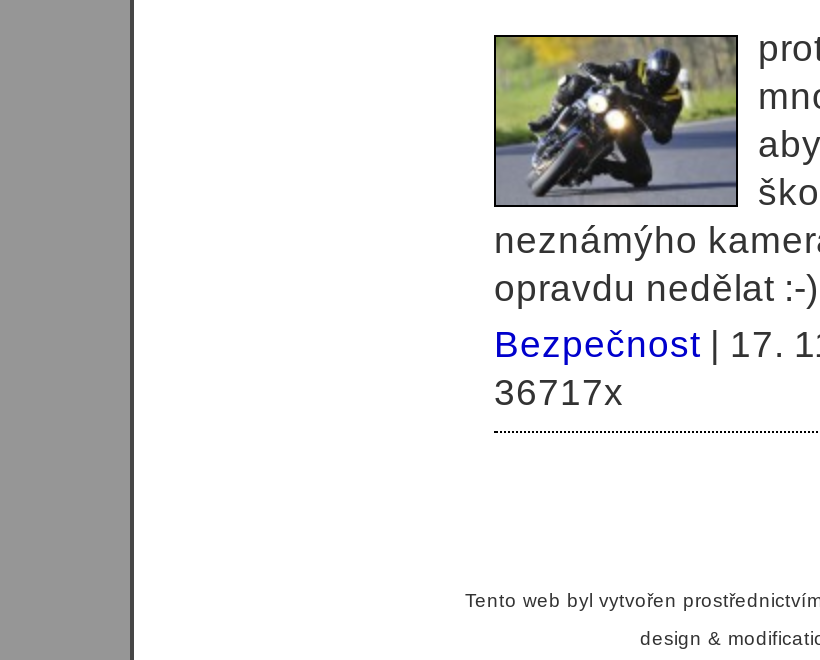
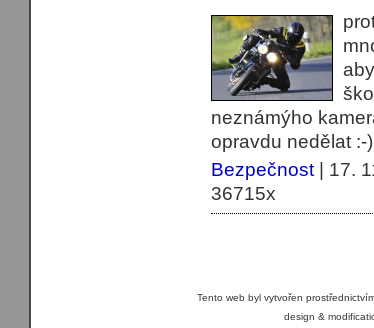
- 36717x
+ 36715x
